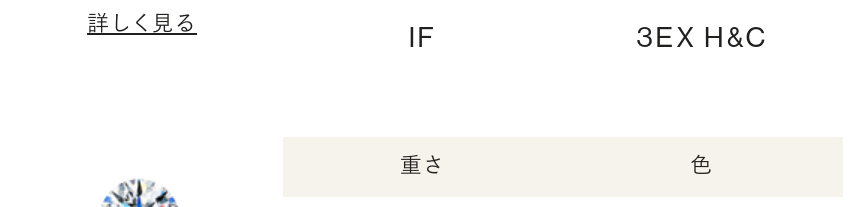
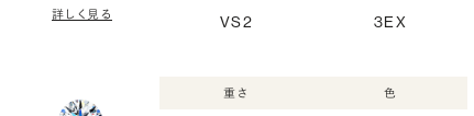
- IF
+ VS2

- 3EX H&C
+ 3EX
